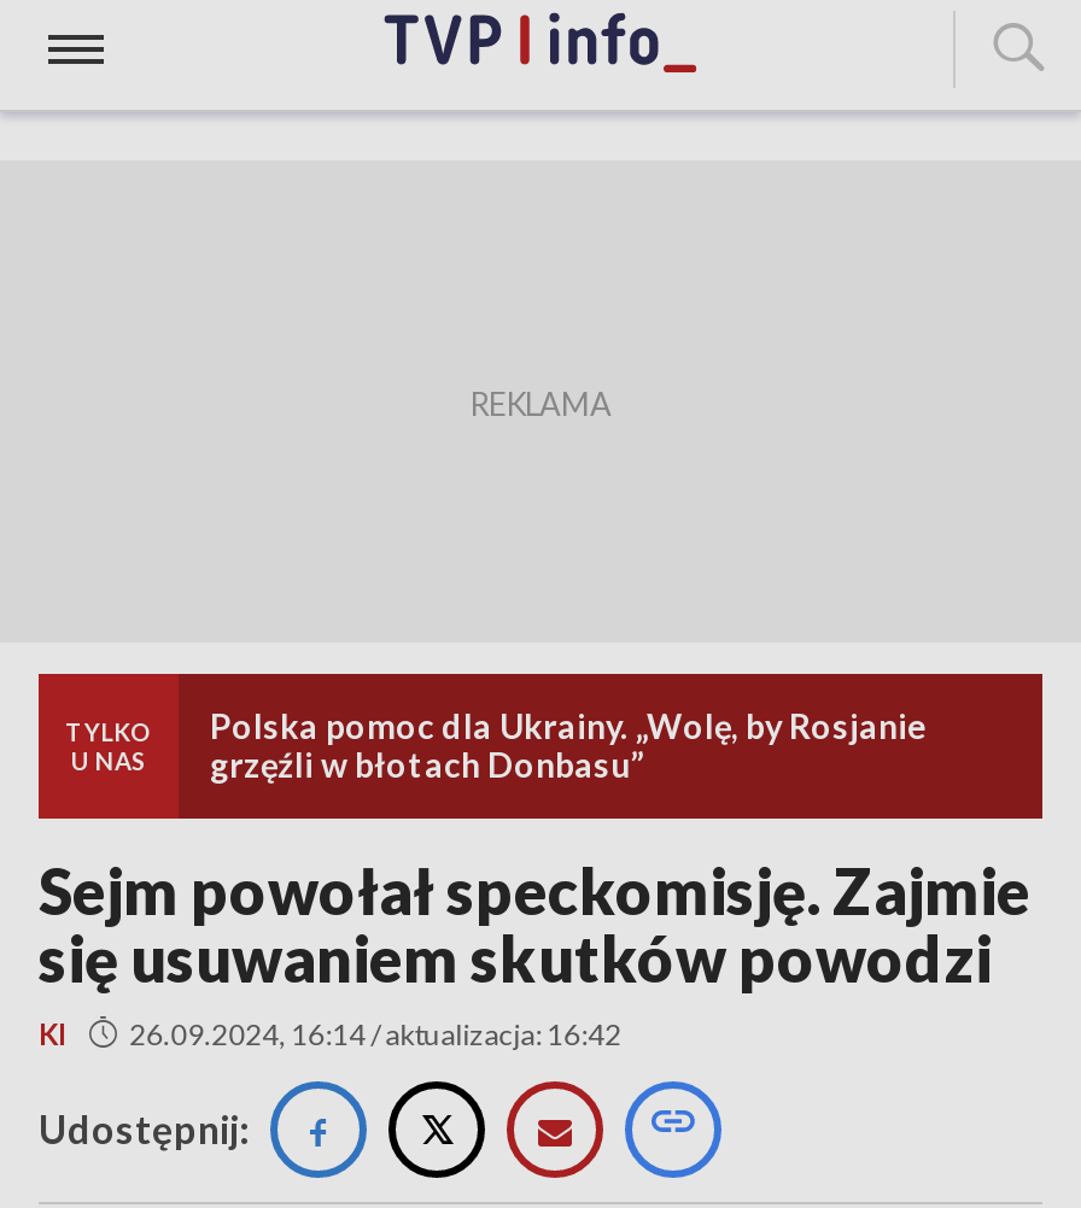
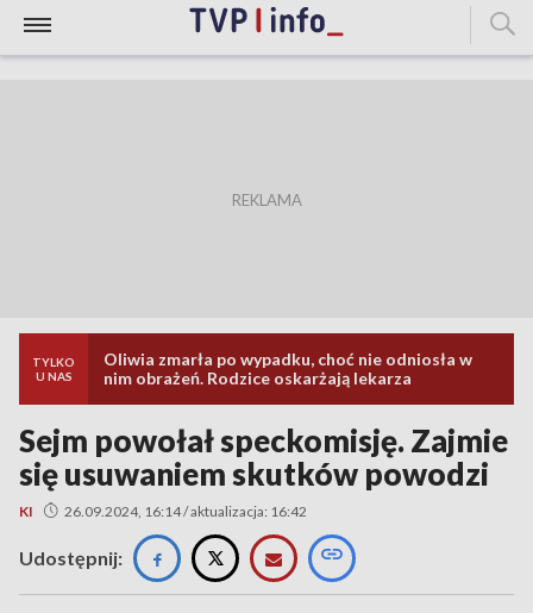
- Polska pomoc dla Ukrainy. „Wolę, by Rosjanie
- grzęźli w błotach Donbasu”
+ Oliwia zmarła po wypadku, choć nie odniosła w
+ nim obrażeń. Rodzice oskarżają lekarza
